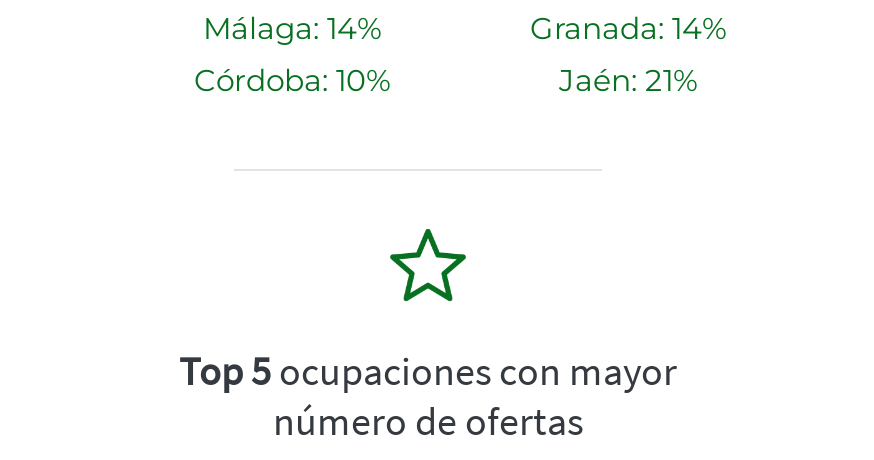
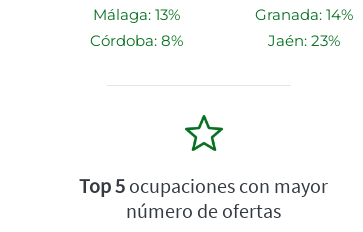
- Málaga: 14%
+ Málaga: 13%

- Córdoba: 10%
+ Córdoba: 8%

- Jaén: 21%
+ Jaén: 23%
